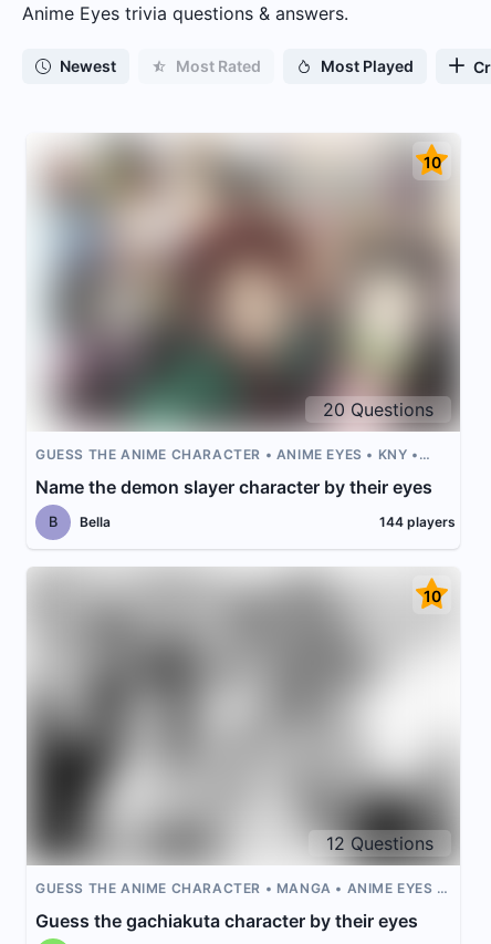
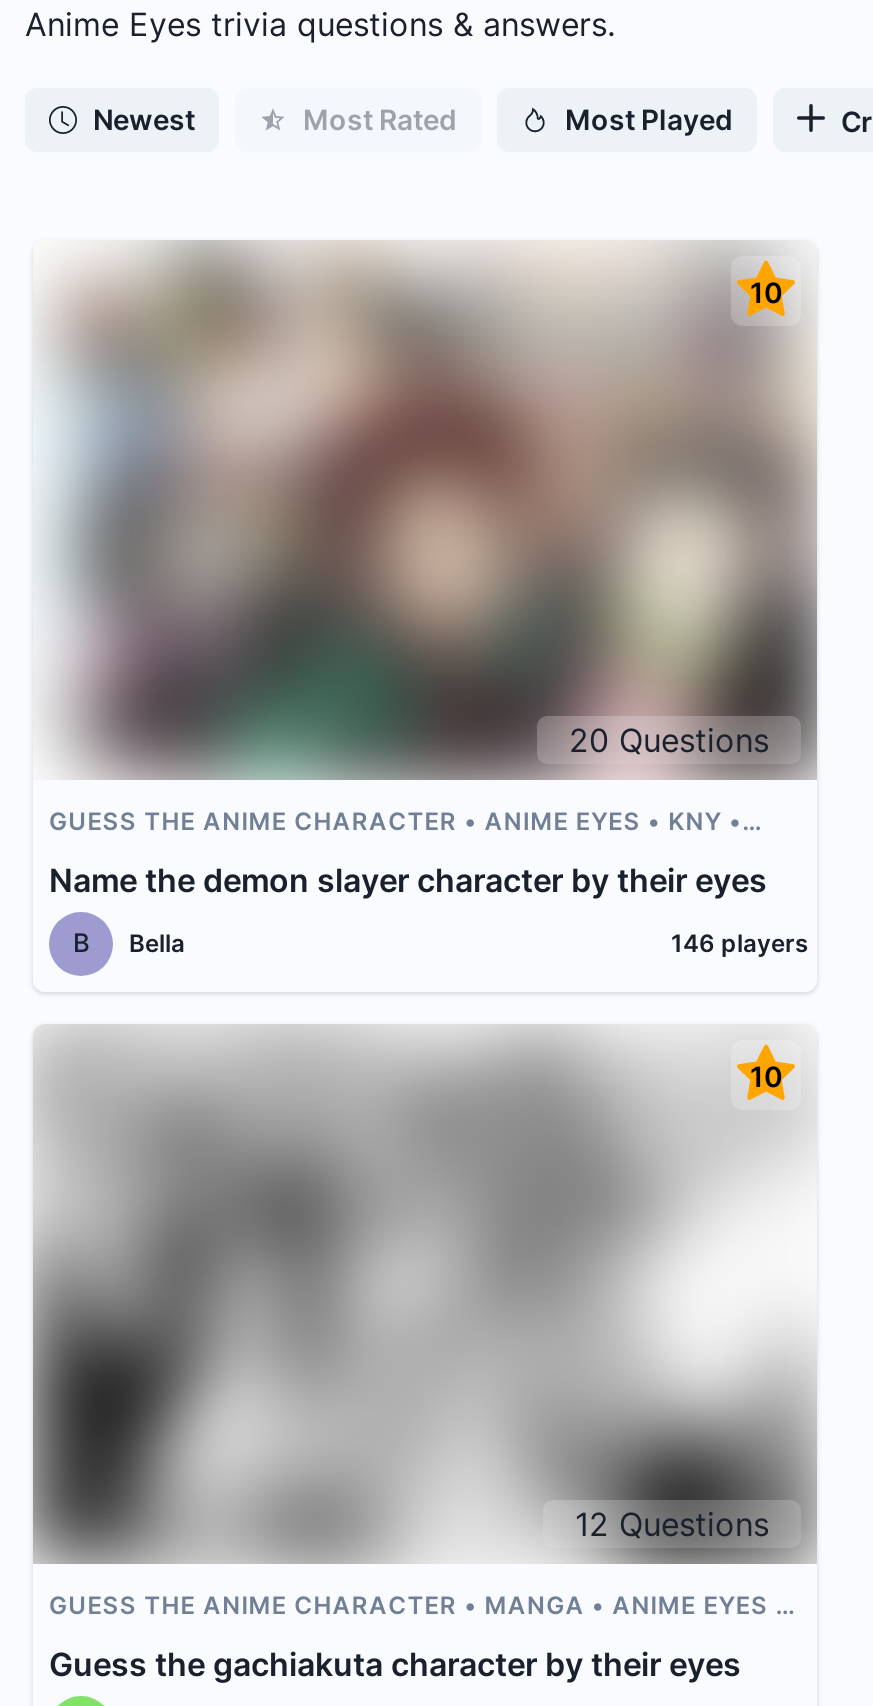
- 144 players
+ 146 players
